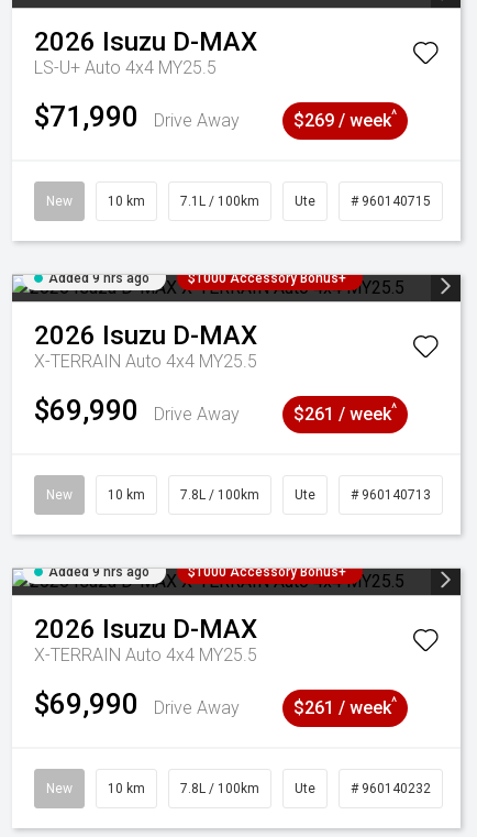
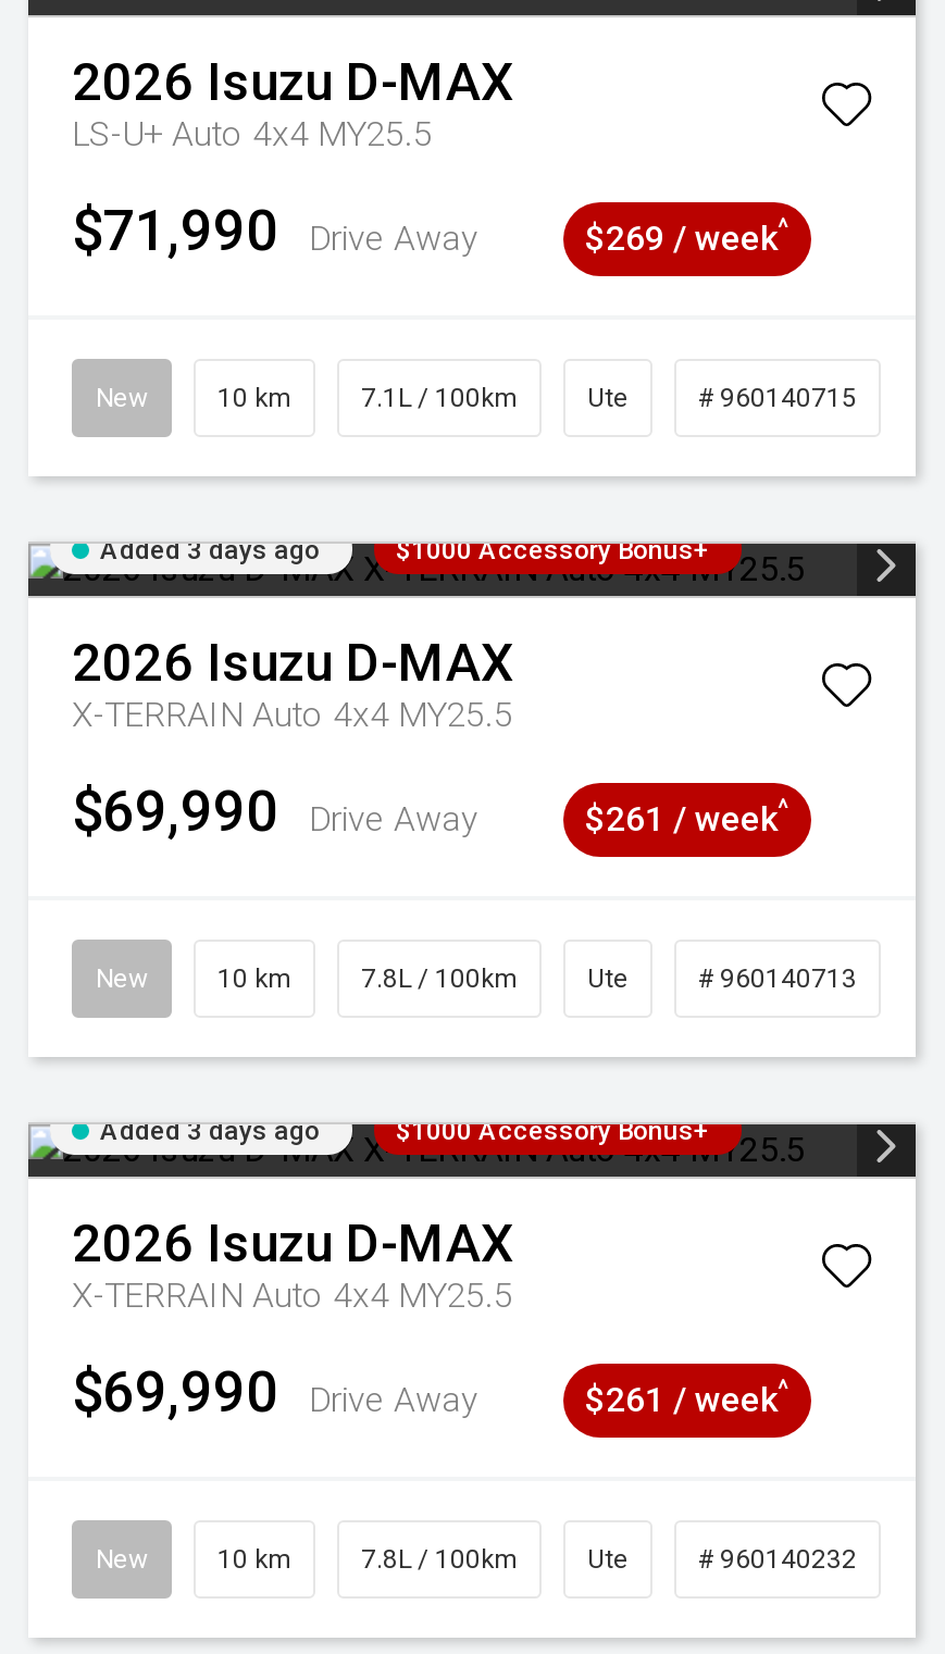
- Added 9 hrs ago
+ Added 3 days ago

- Added 9 hrs ago
+ Added 3 days ago
